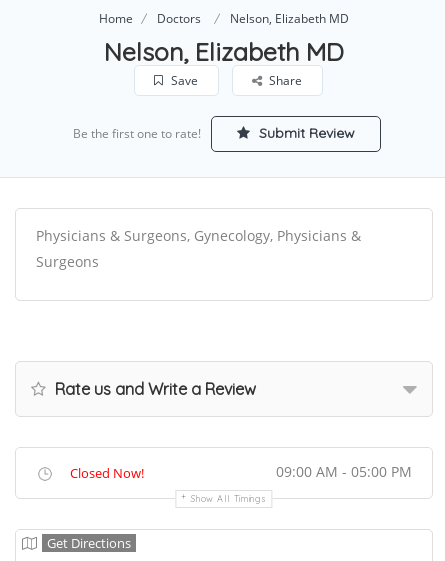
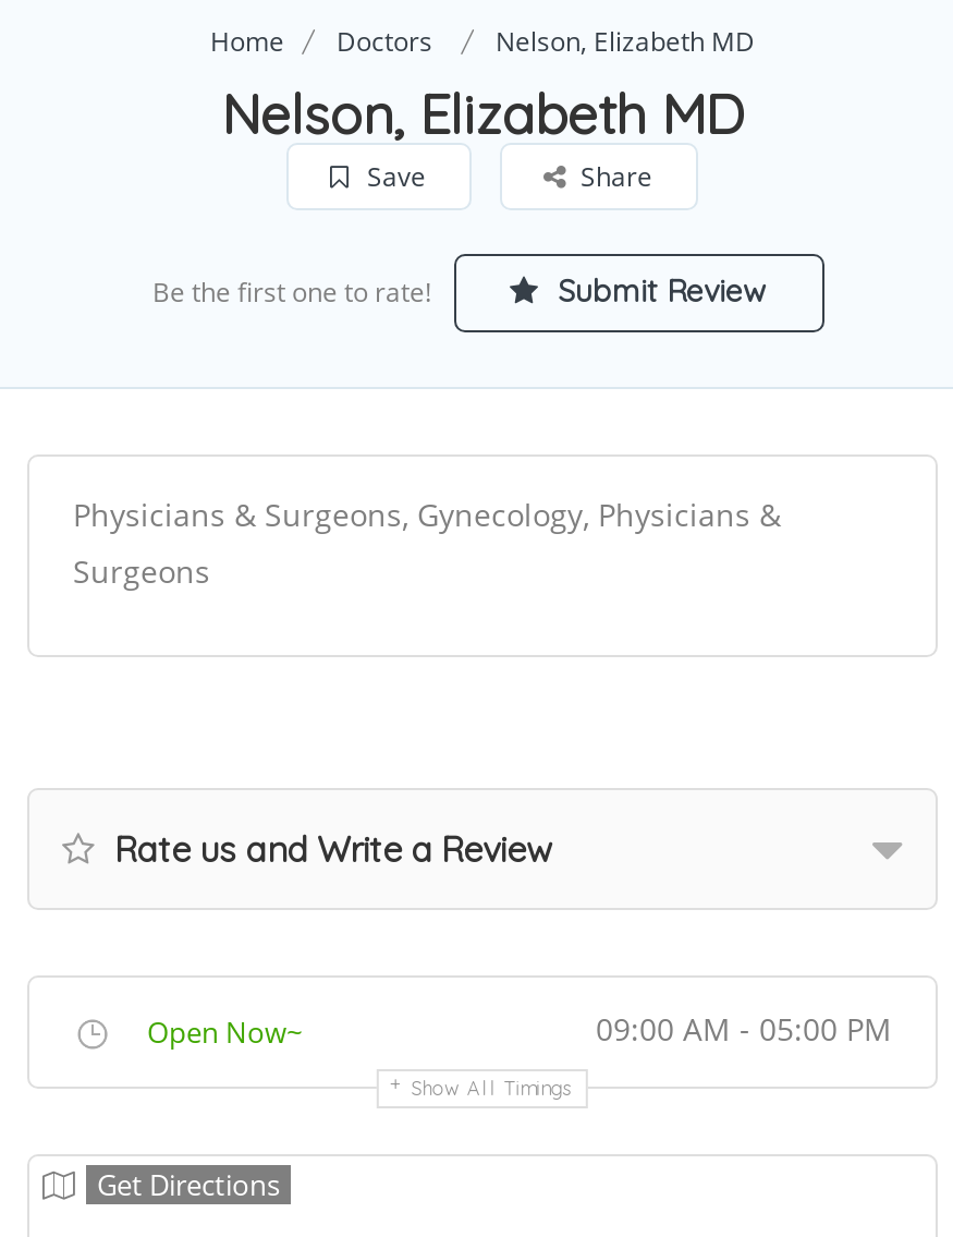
- Closed Now!
+ Open Now~
